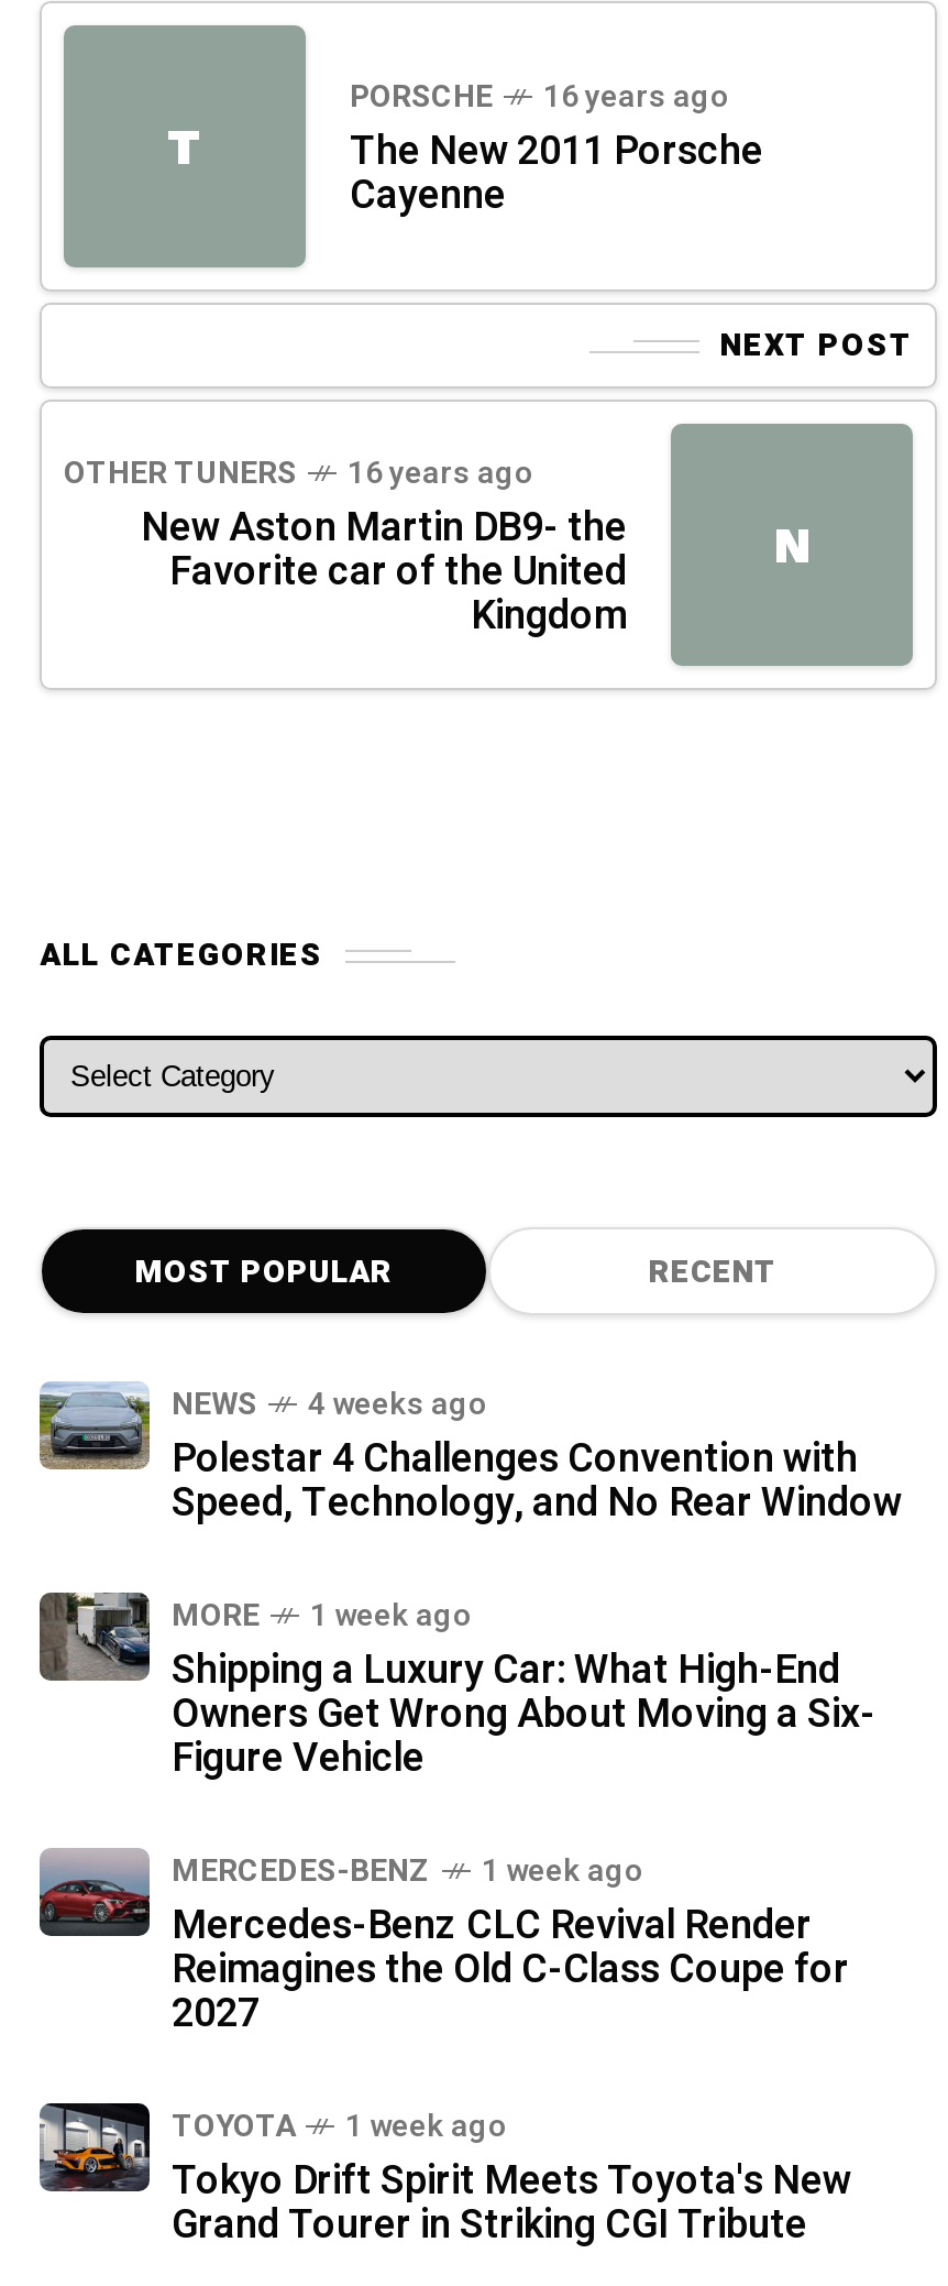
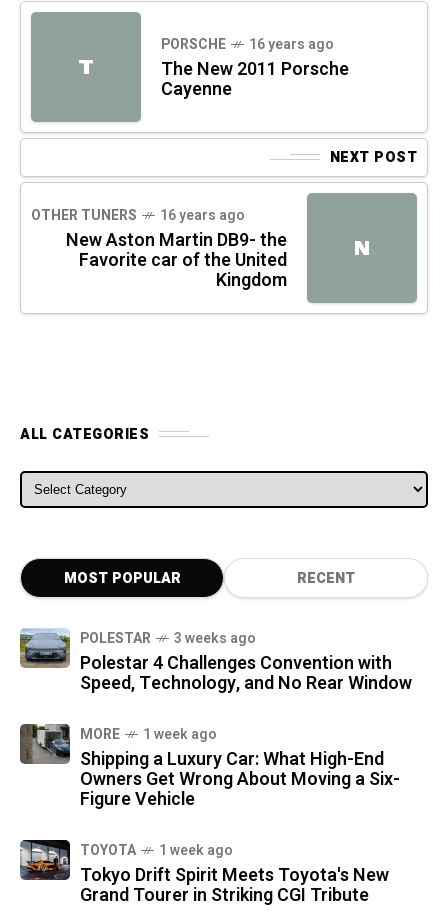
- NEWS
- 4 weeks ago
+ POLESTAR
+ 3 weeks ago

- [image]
- MERCEDES-BENZ
- 1 week ago
- Mercedes-Benz CLC Revival Render
- Reimagines the Old C-Class Coupe for
- 2027
